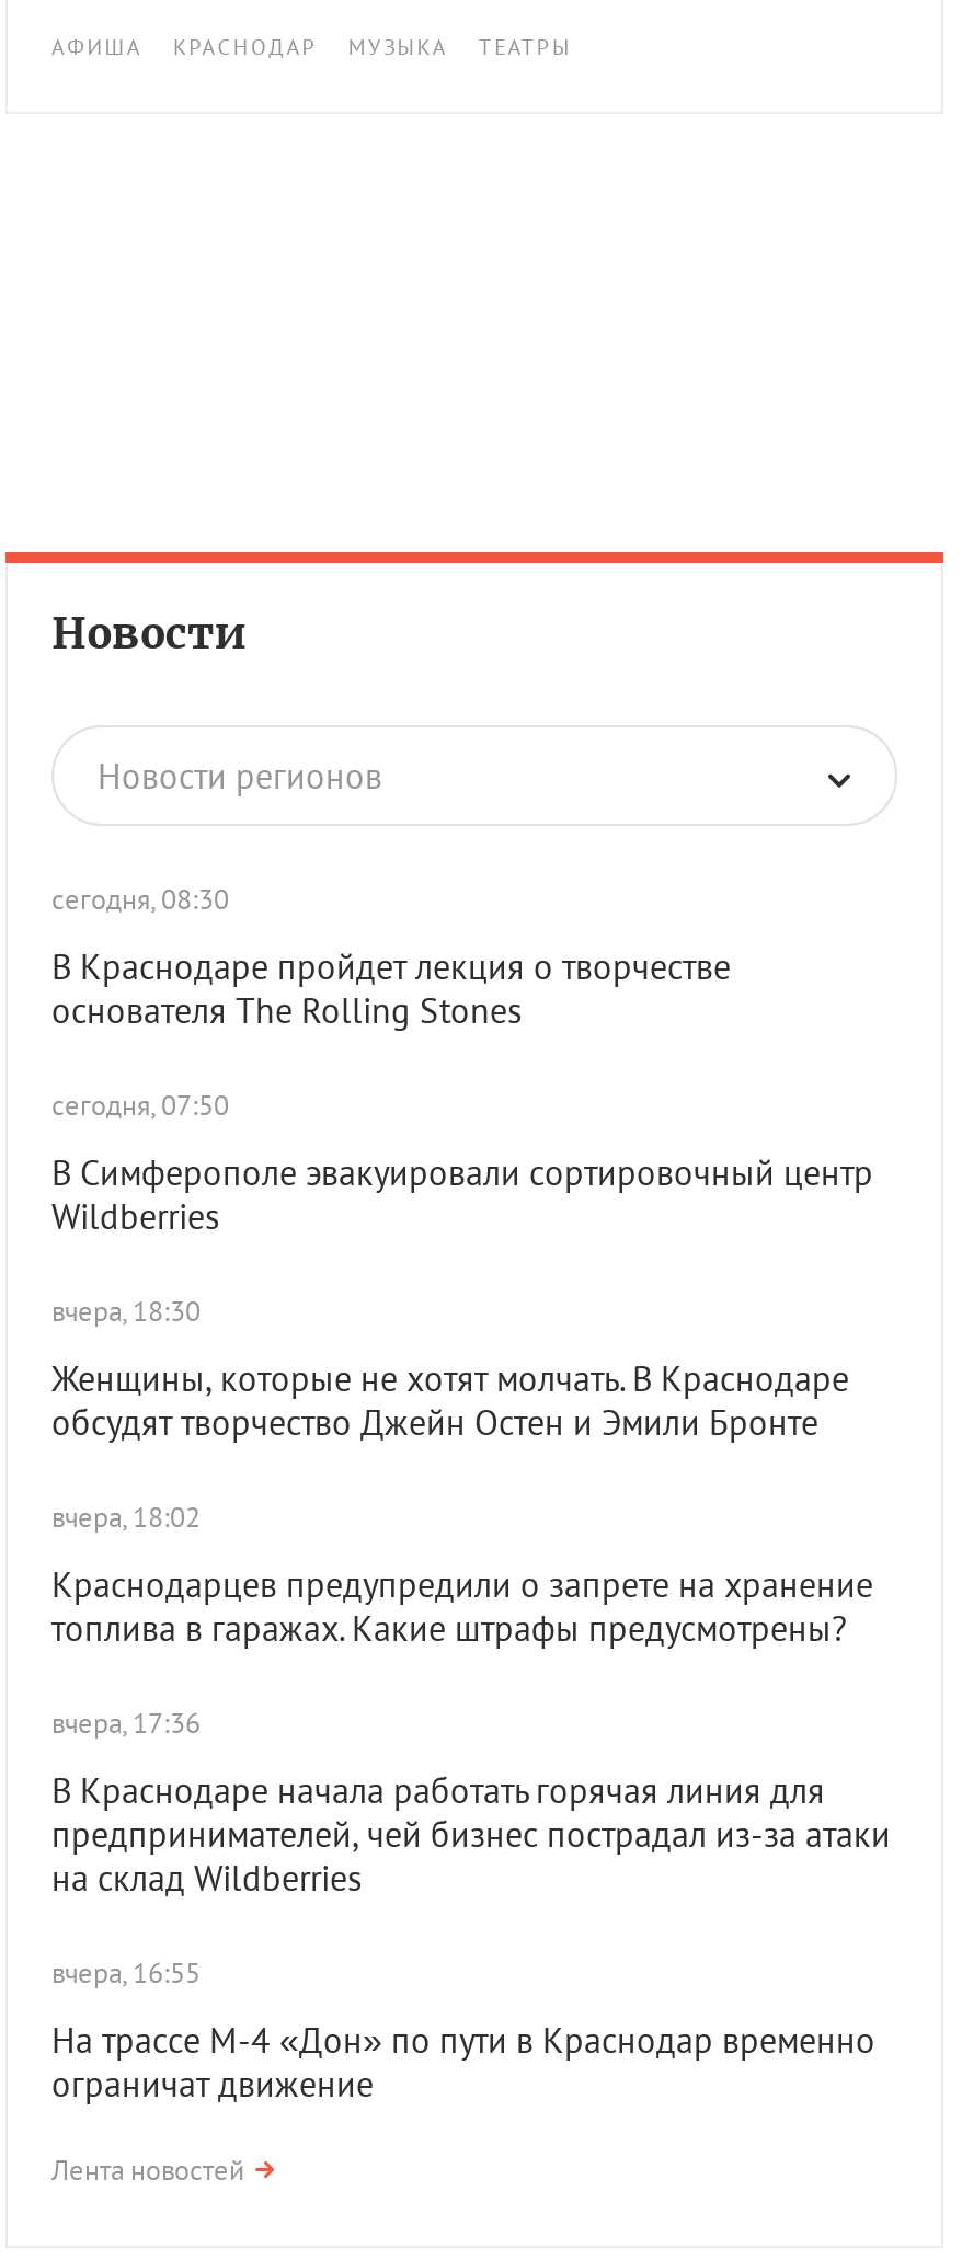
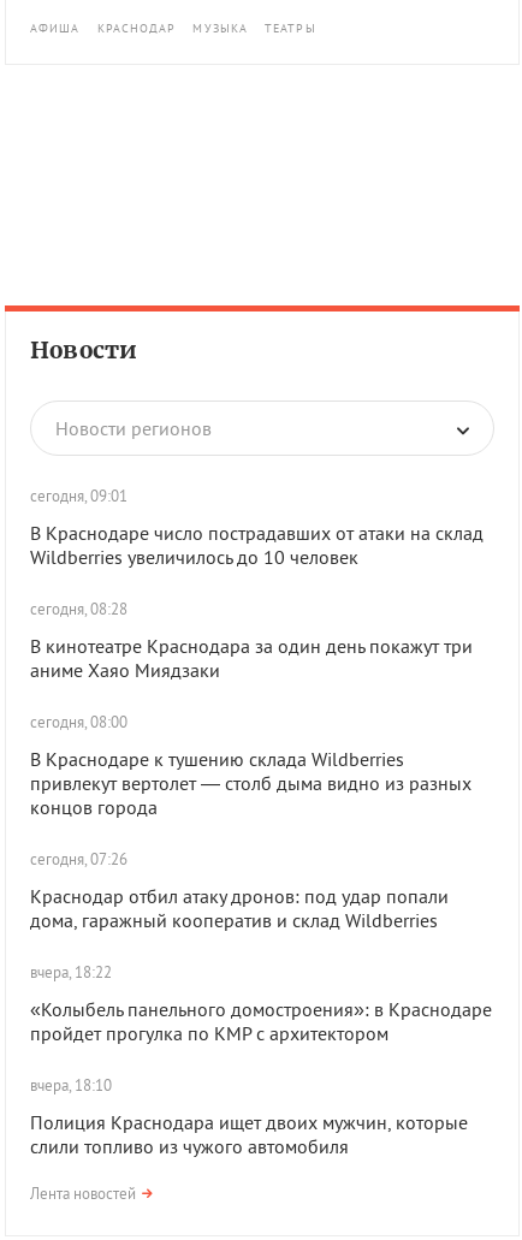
- сегодня, 08:30
+ сегодня, 09:01

- В Краснодаре пройдет лекция о творчестве
- основателя The Rolling Stones
+ В Краснодаре число пострадавших от атаки на склад
+ Wildberries увеличилось до 10 человек

- сегодня, 07:50
+ сегодня, 08:28

- В Симферополе эвакуировали сортировочный центр
- Wildberries
+ В кинотеатре Краснодара за один день покажут три
+ аниме Хаяо Миядзаки

- вчера, 18:30
+ сегодня, 08:00

- Женщины, которые не хотят молчать. В Краснодаре
- обсудят творчество Джейн Остен и Эмили Бронте
+ В Краснодаре к тушению склада Wildberries
+ привлекут вертолет — столб дыма видно из разных
+ концов города

- вчера, 18:02
+ сегодня, 07:26

- Краснодарцев предупредили о запрете на хранение
- топлива в гаражах. Какие штрафы предусмотрены?
+ Краснодар отбил атаку дронов: под удар попали
+ дома, гаражный кооператив и склад Wildberries

- вчера, 17:36
+ вчера, 18:22

- В Краснодаре начала работать горячая линия для
- предпринимателей, чей бизнес пострадал из-за атаки
- на склад Wildberries
+ «Колыбель панельного домостроения»: в Краснодаре
+ пройдет прогулка по КМР с архитектором

- вчера, 16:55
+ вчера, 18:10

- На трассе М-4 «Дон» по пути в Краснодар временно
- ограничат движение
+ Полиция Краснодара ищет двоих мужчин, которые
+ слили топливо из чужого автомобиля
